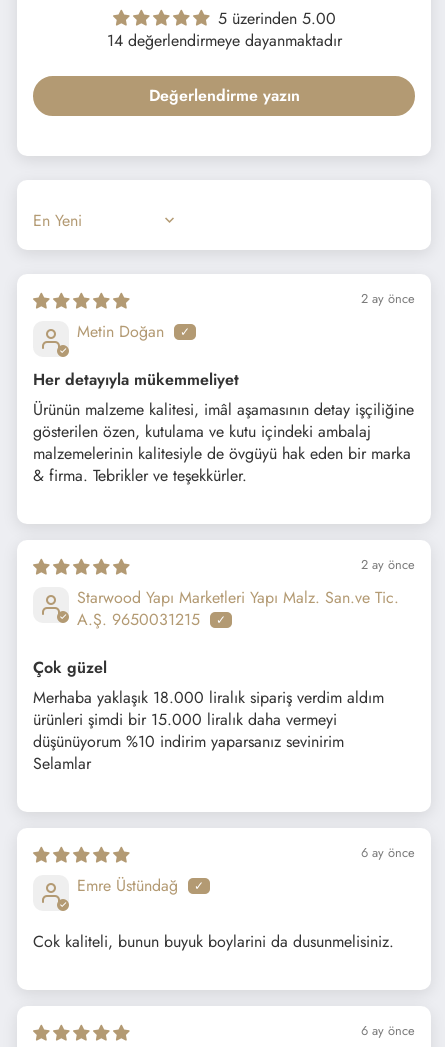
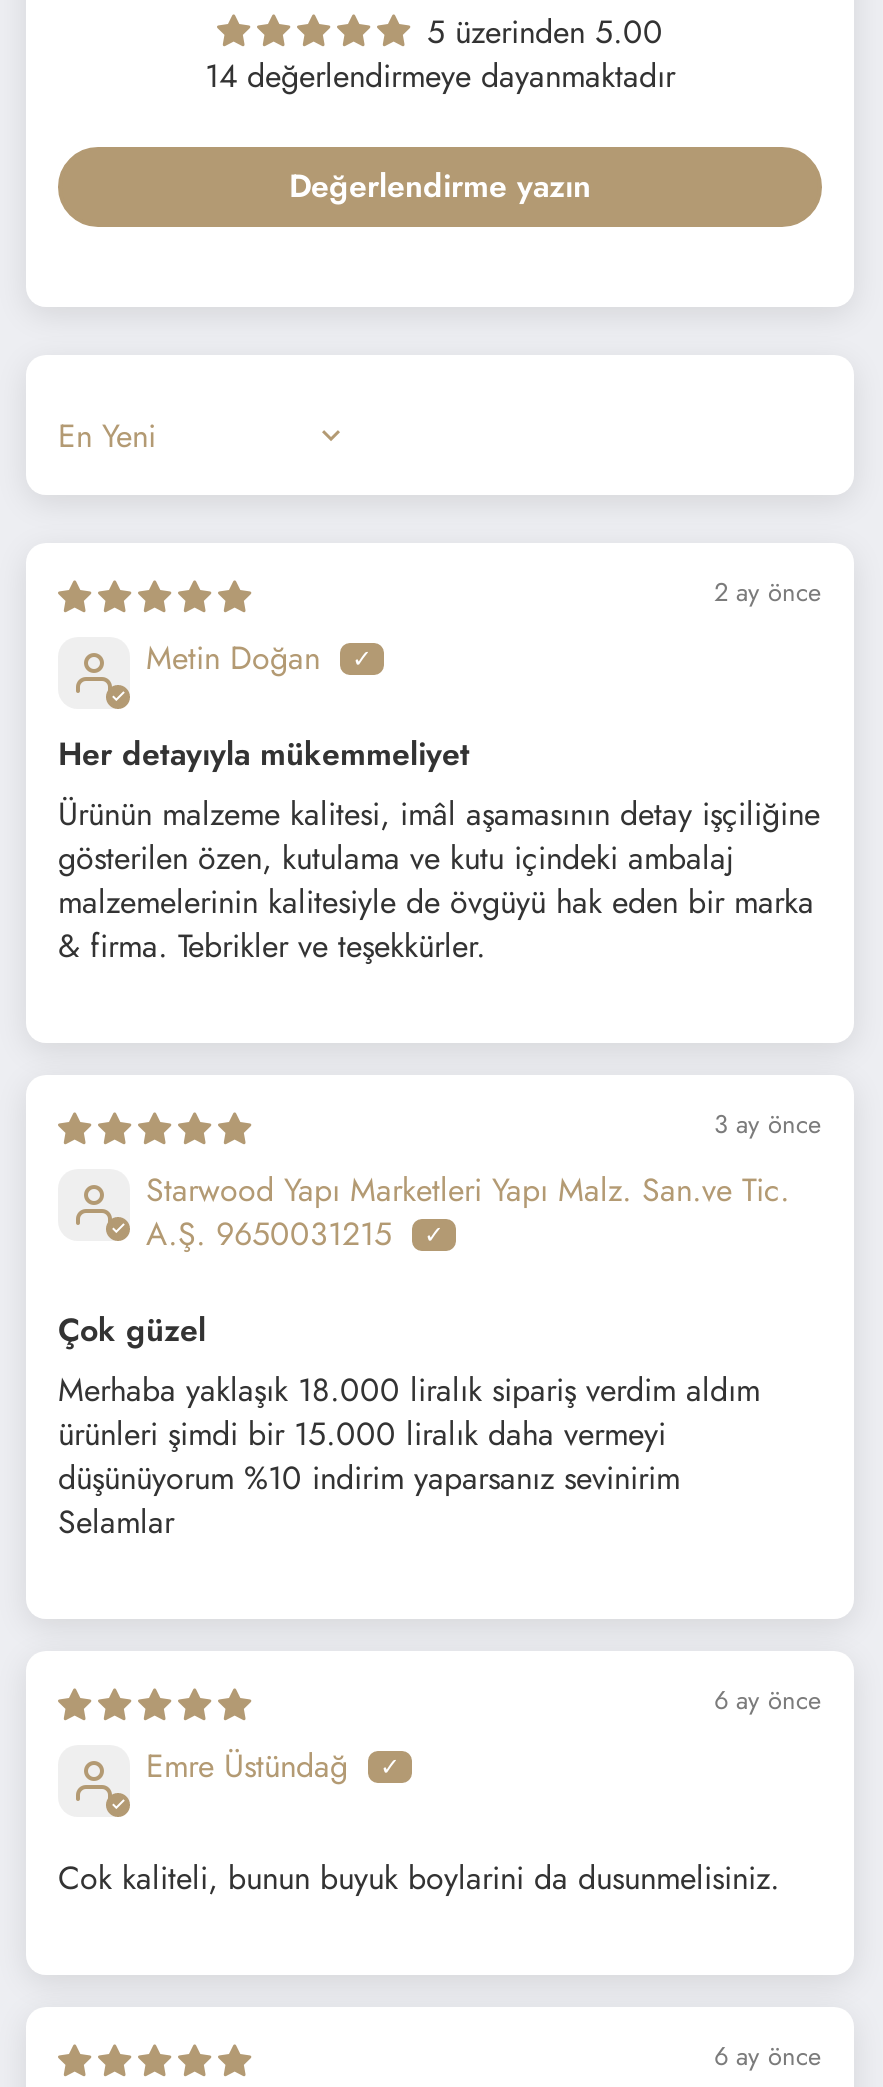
- 2 ay önce
+ 3 ay önce
